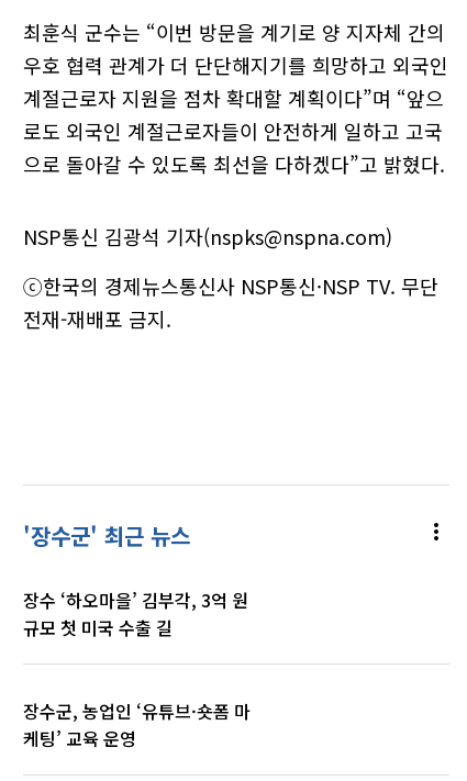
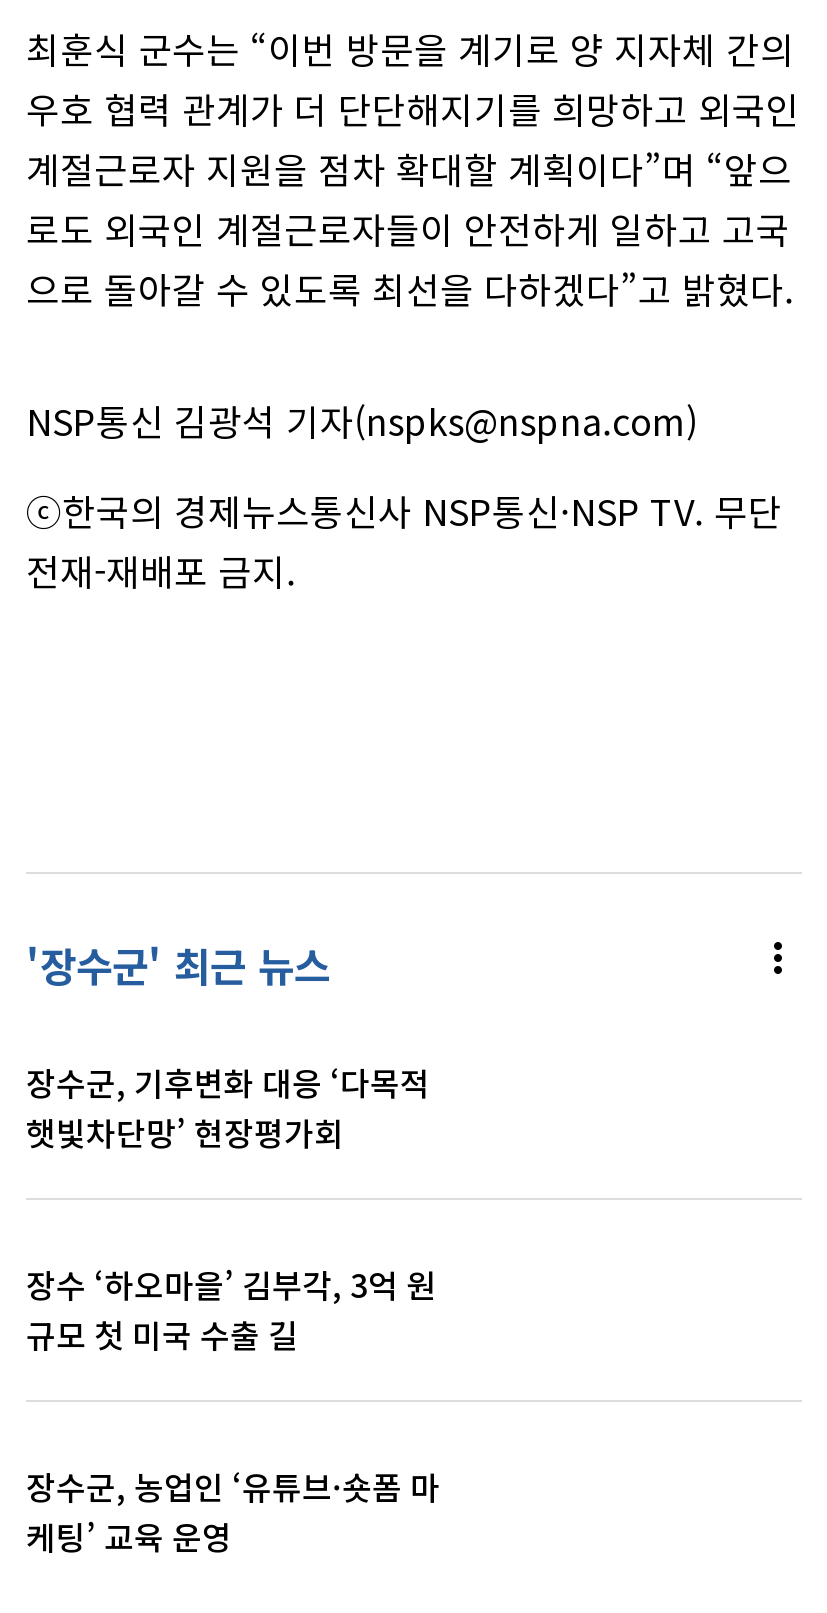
+ 장수군, 기후변화 대응 ‘다목적
+ 햇빛차단망’ 현장평가회
